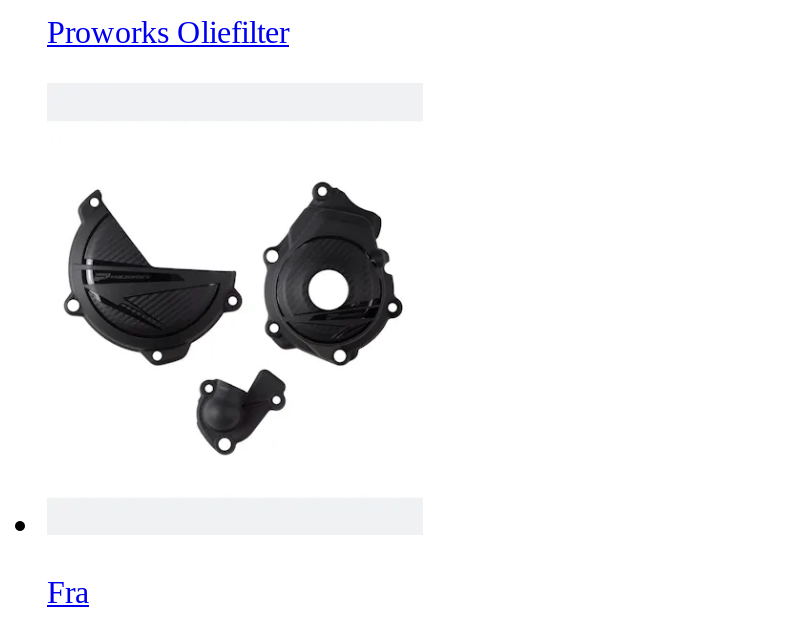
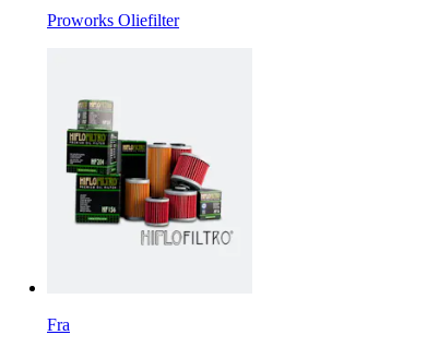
- [image]
+ [image]
